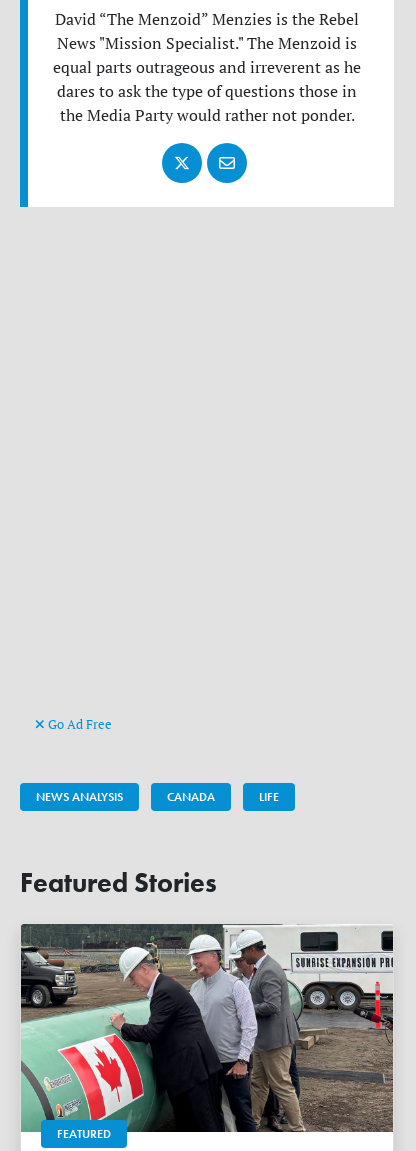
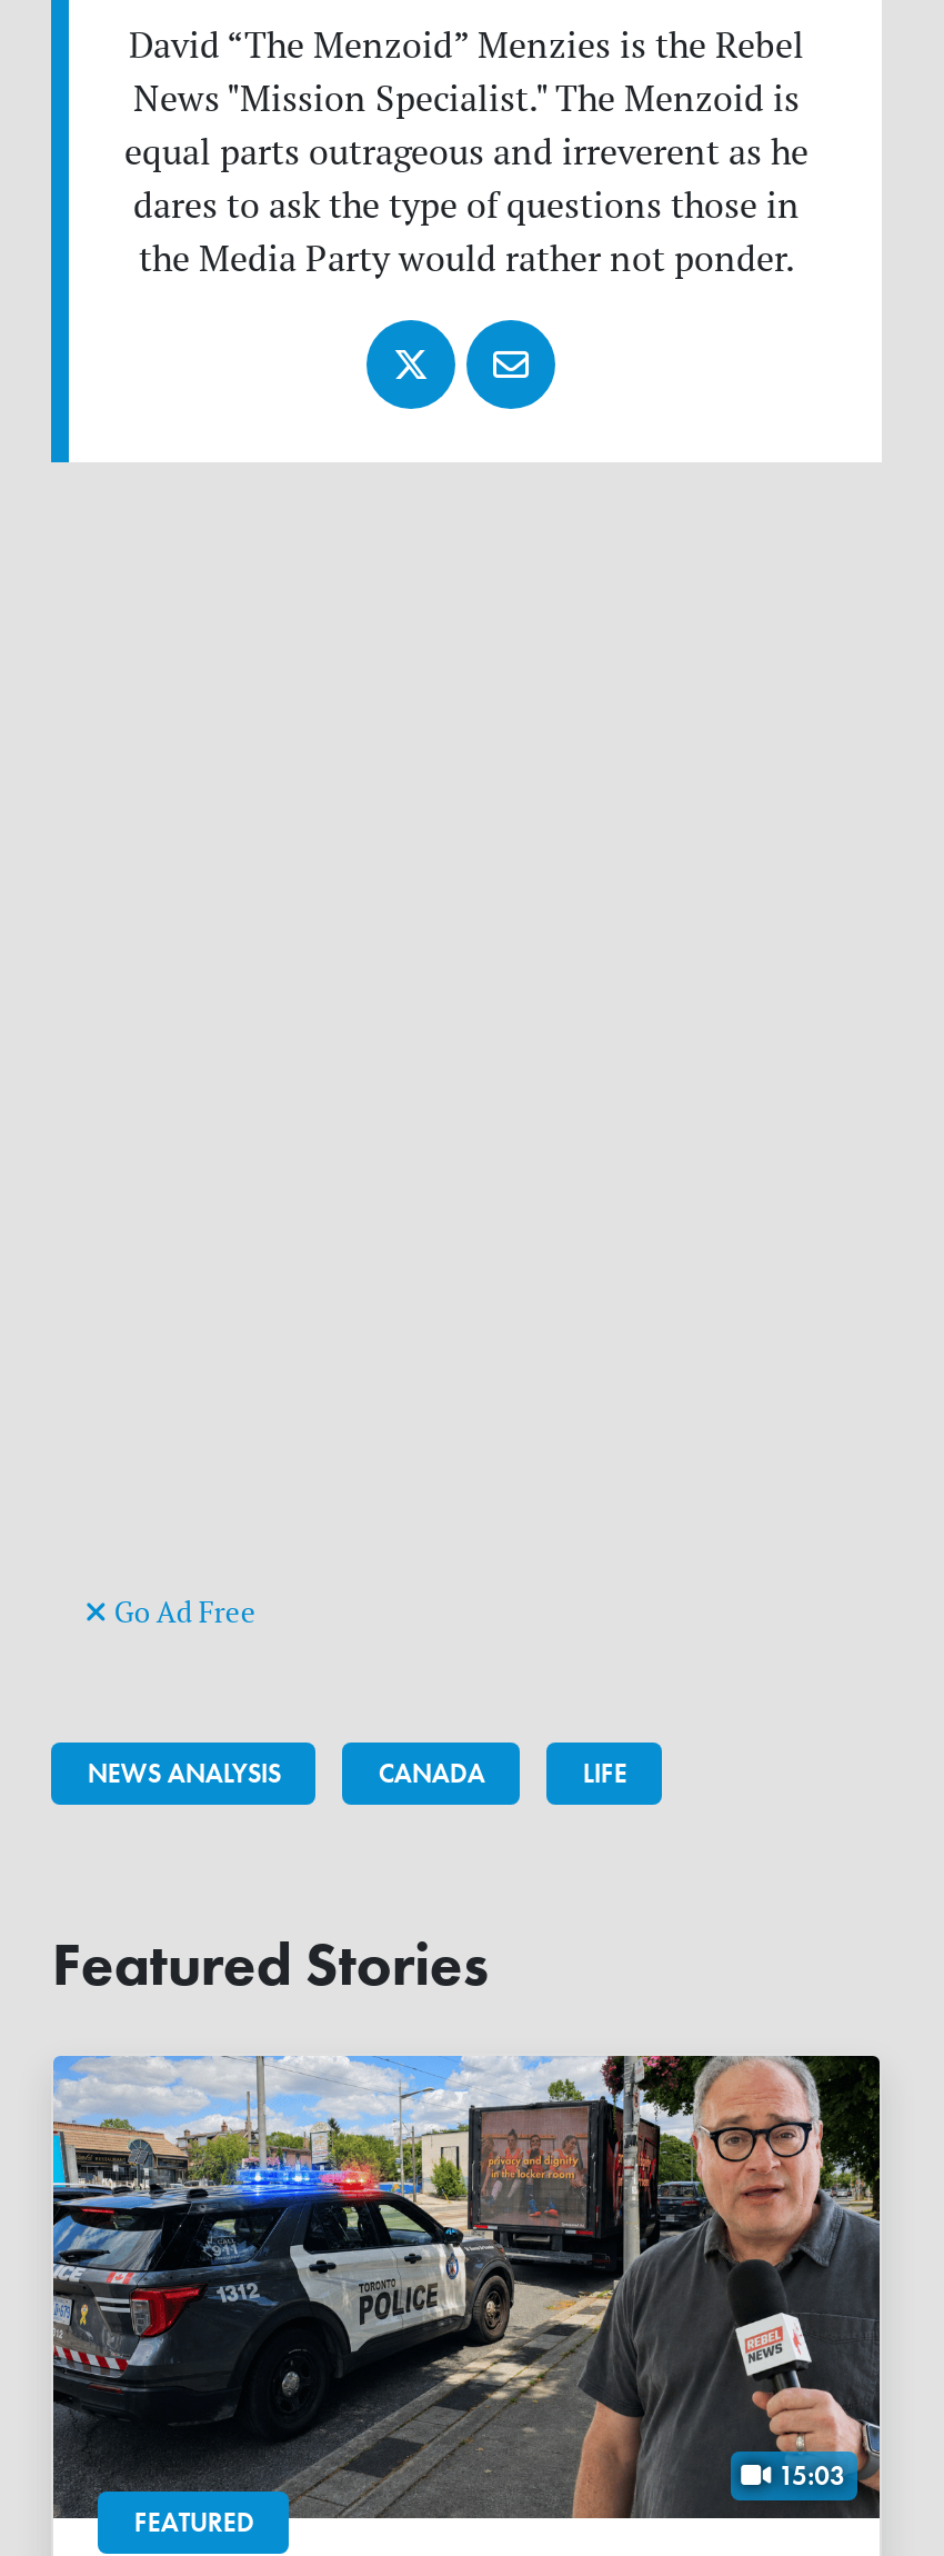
+ 15:03

- [image]
+ [image]
